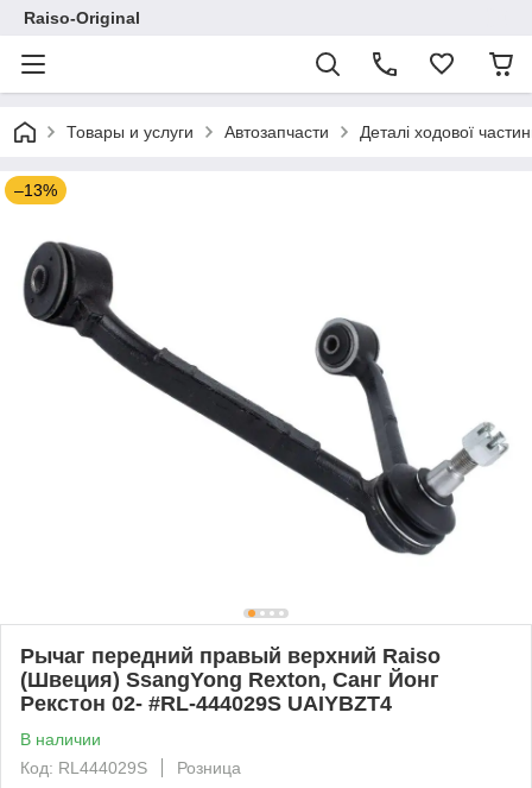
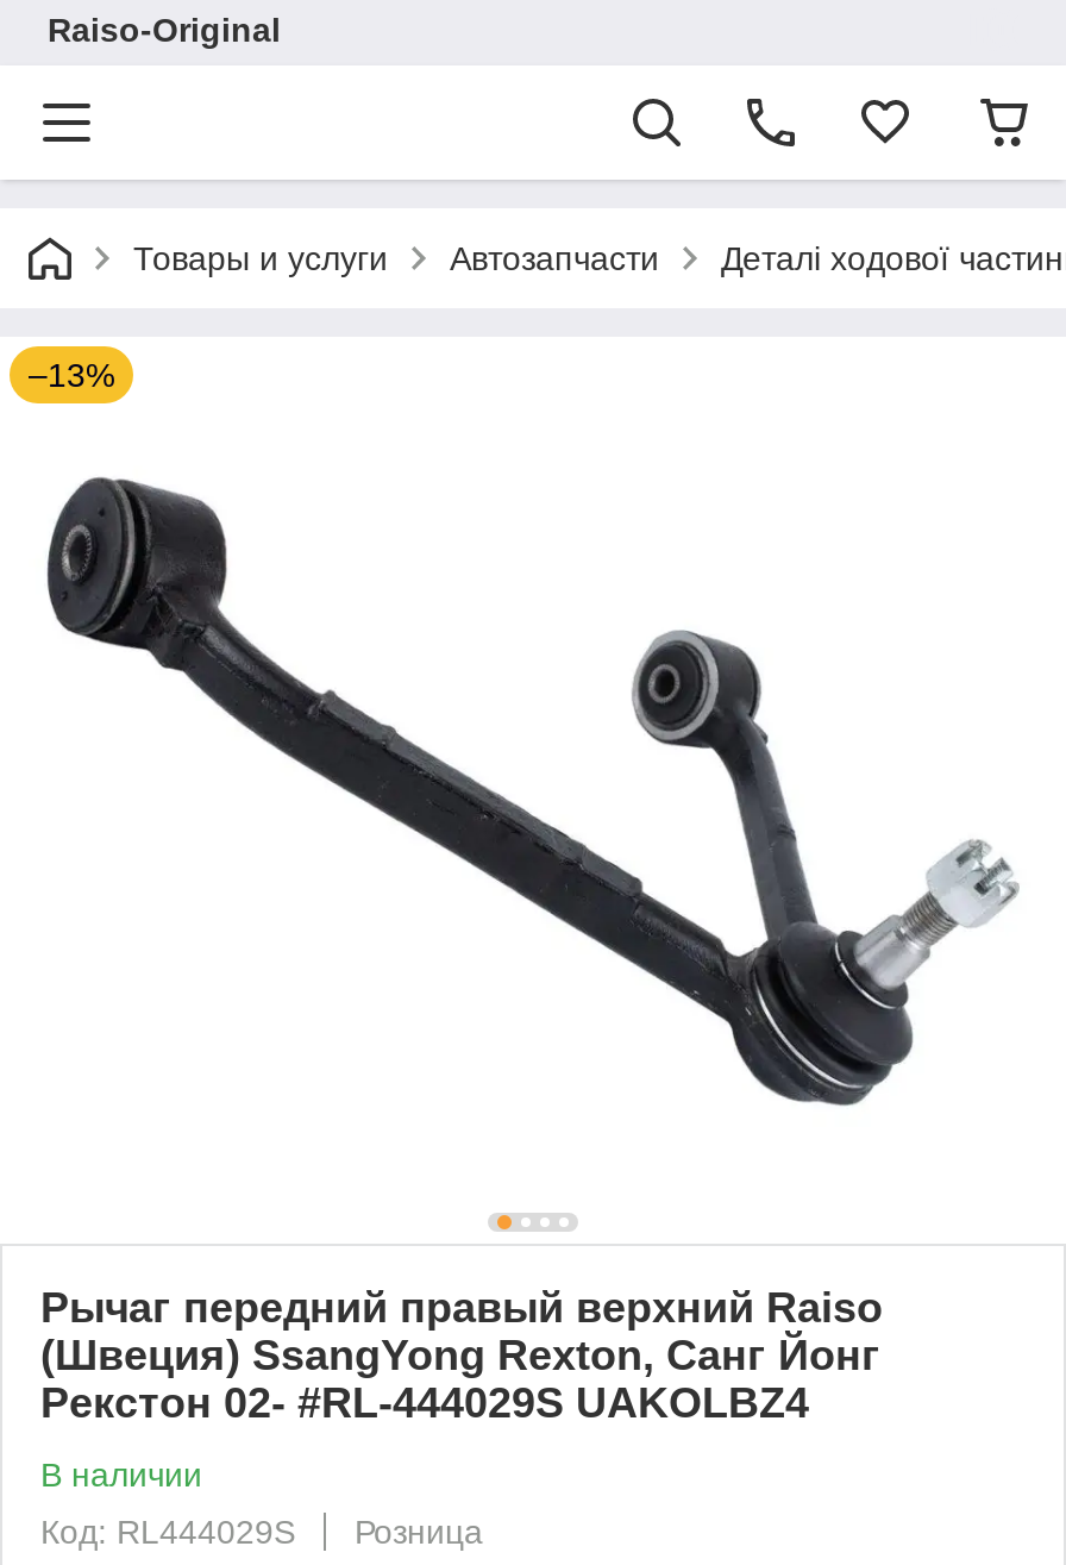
- Рекстон 02- #RL-444029S UAIYBZT4
+ Рекстон 02- #RL-444029S UAKOLBZ4
